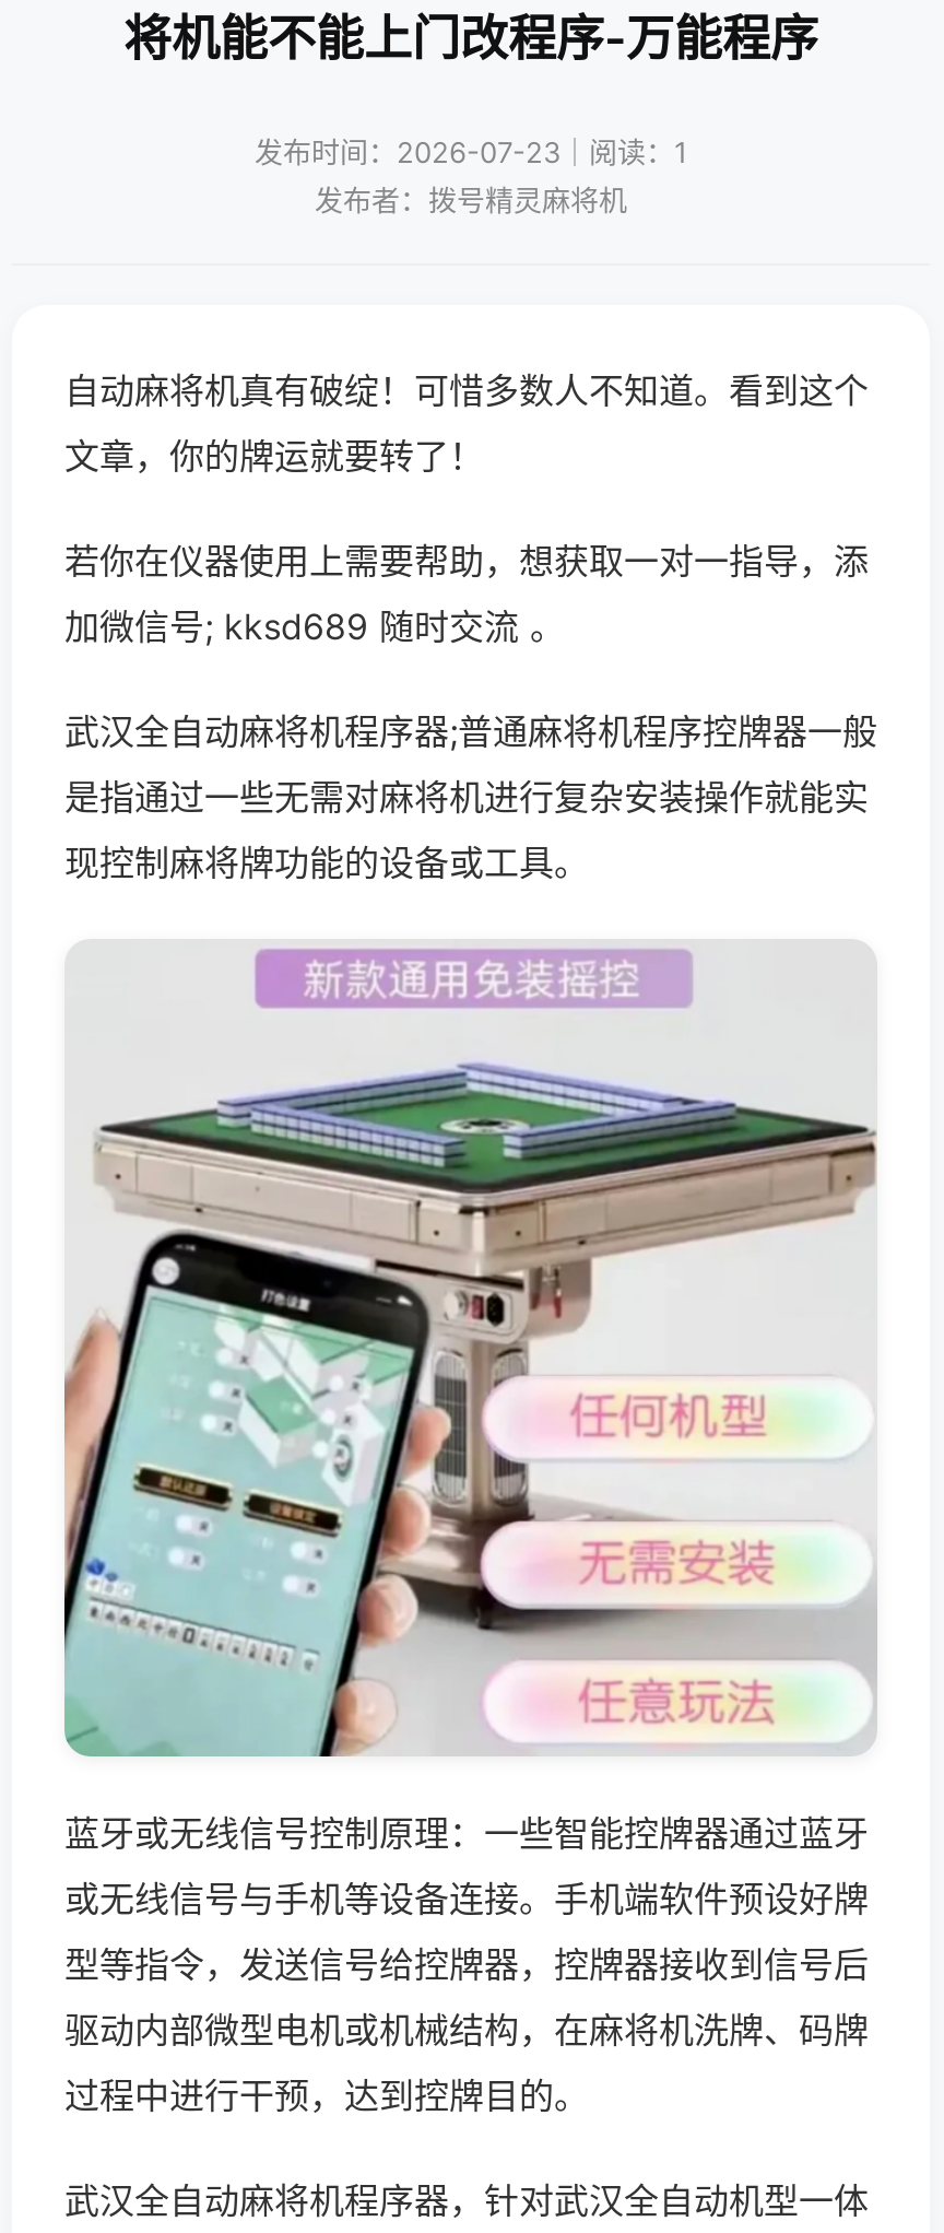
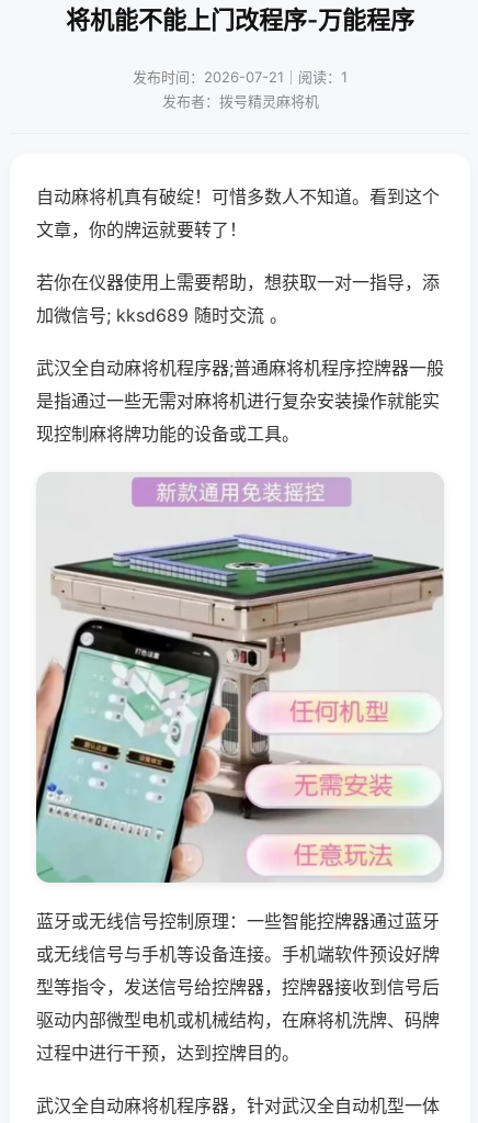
- 发布时间：2026-07-23｜阅读：1
+ 发布时间：2026-07-21｜阅读：1
